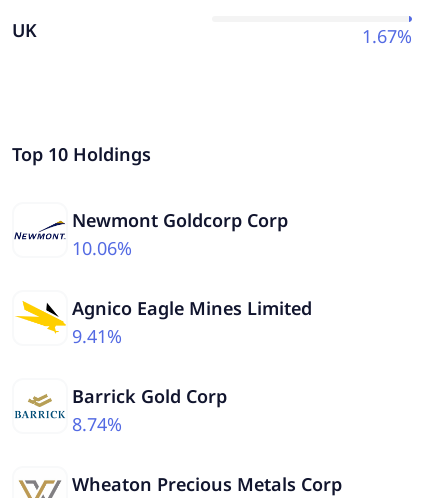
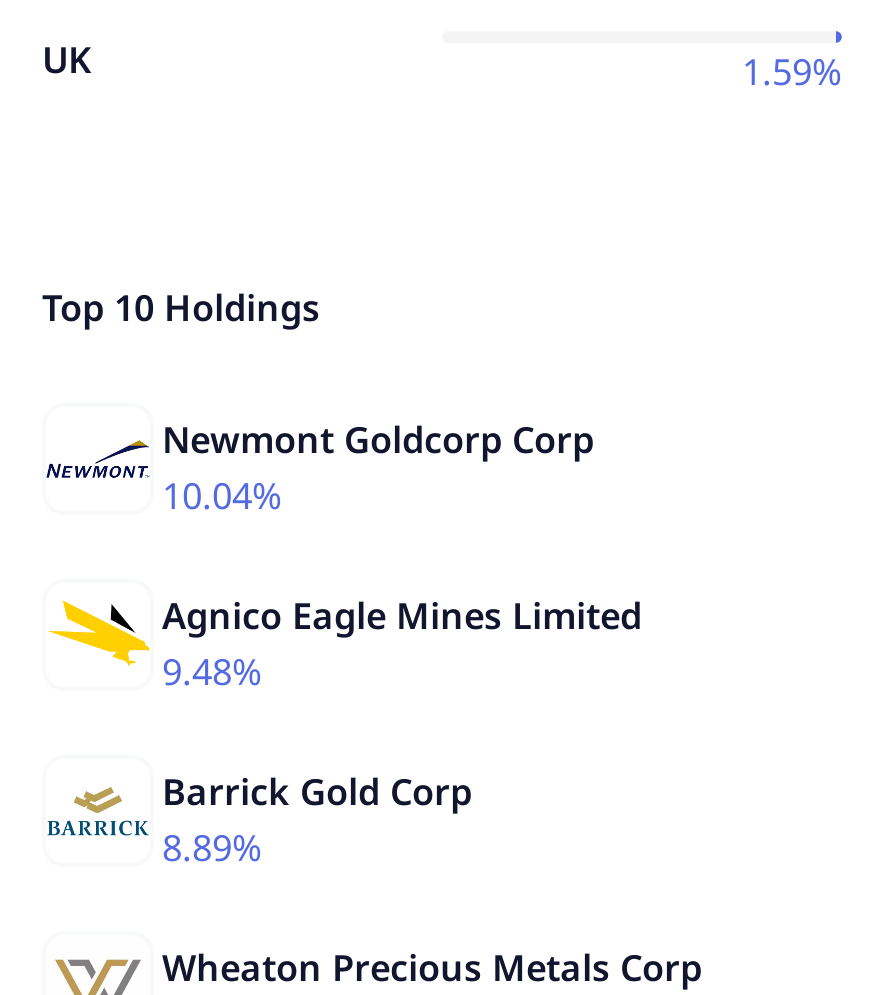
- 1.67%
+ 1.59%

- 10.06%
+ 10.04%

- 9.41%
+ 9.48%

- 8.74%
+ 8.89%
